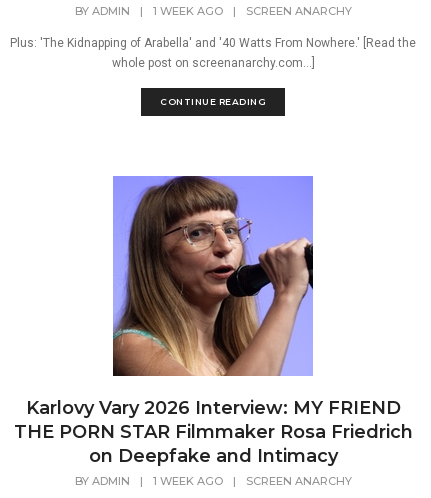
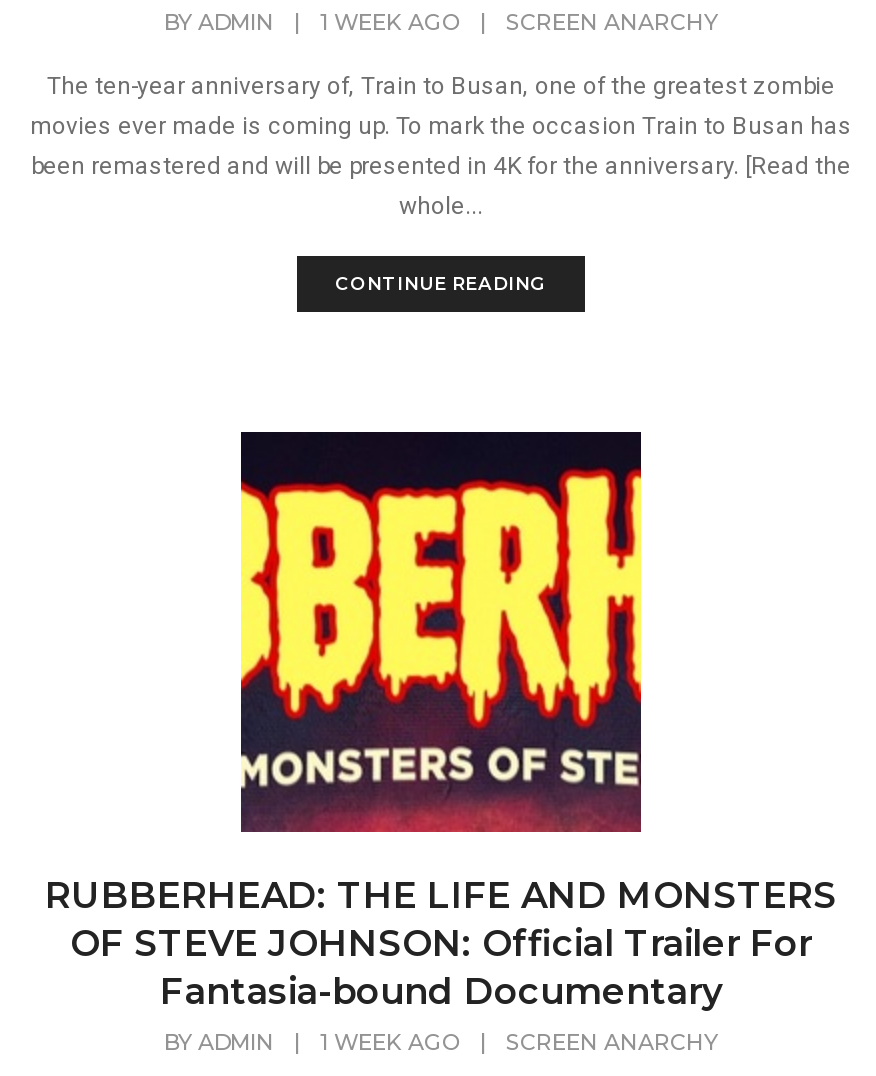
- Plus: 'The Kidnapping of Arabella' and '40 Watts From Nowhere.' [Read the
- whole post on screenanarchy.com...]
+ The ten-year anniversary of, Train to Busan, one of the greatest zombie
+ movies ever made is coming up. To mark the occasion Train to Busan has
+ been remastered and will be presented in 4K for the anniversary. [Read the
+ whole...

- [image]
- Karlovy Vary 2026 Interview: MY FRIEND
- THE PORN STAR Filmmaker Rosa Friedrich
- on Deepfake and Intimacy
+ [image]
+ RUBBERHEAD: THE LIFE AND MONSTERS
+ OF STEVE JOHNSON: Official Trailer For
+ Fantasia-bound Documentary
